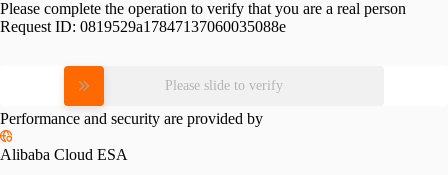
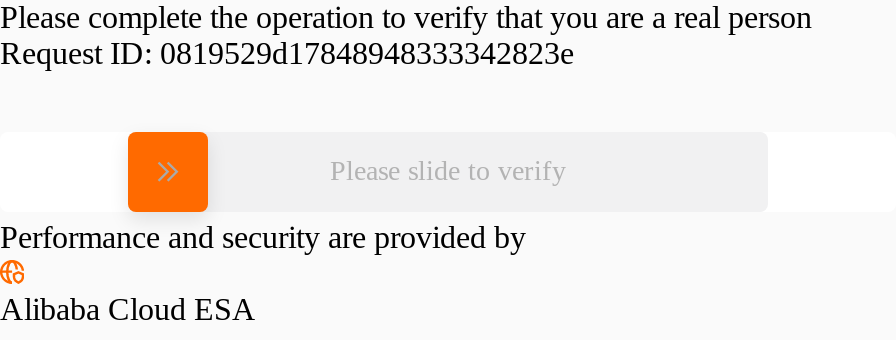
- Request ID: 0819529a17847137060035088e
+ Request ID: 0819529d17848948333342823e
